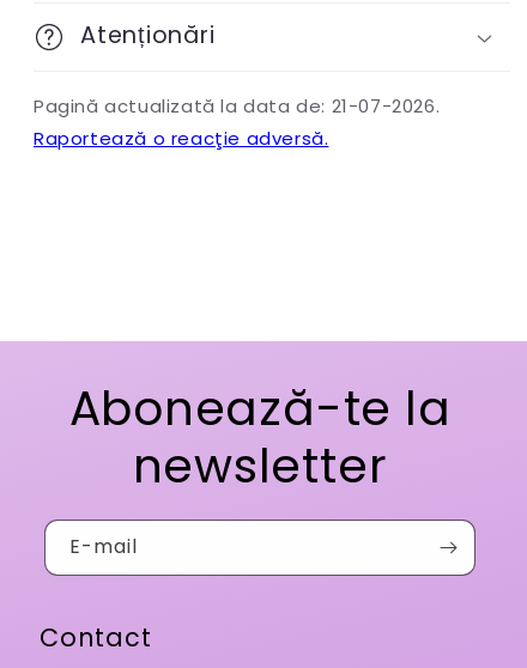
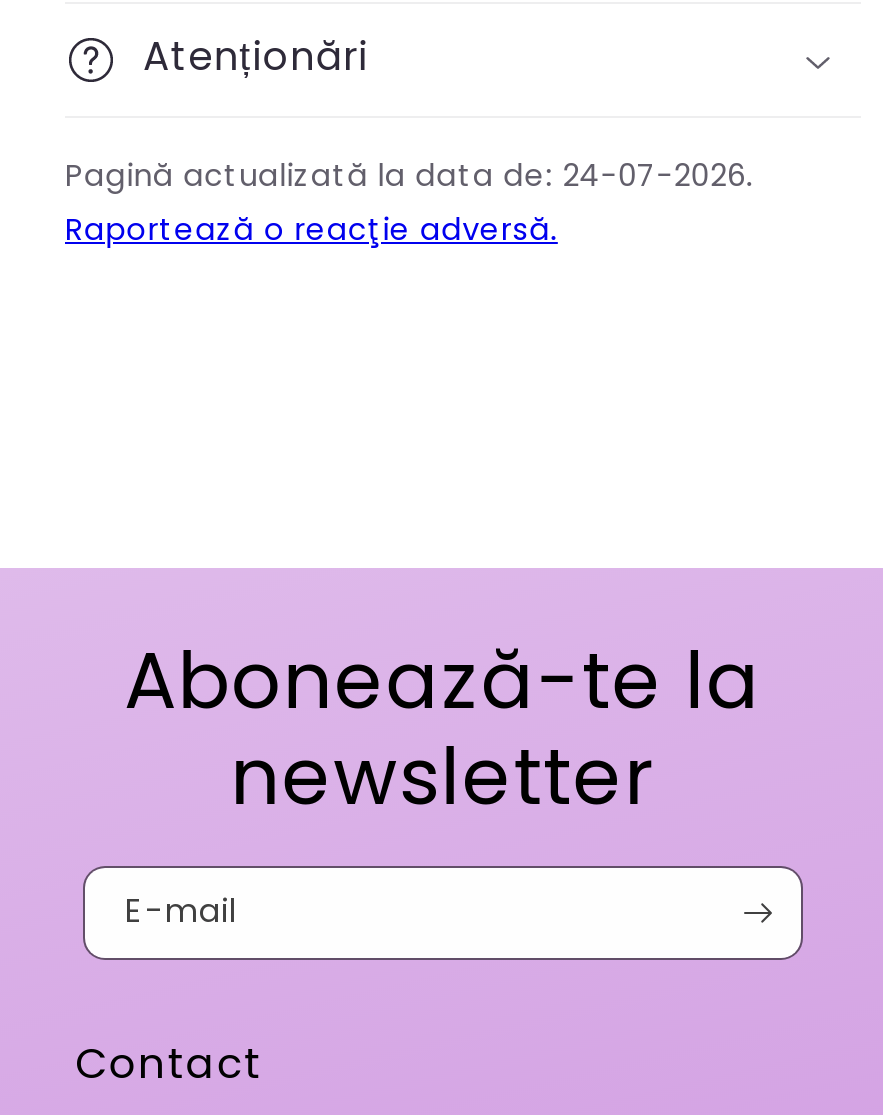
- Pagină actualizată la data de: 21-07-2026.
+ Pagină actualizată la data de: 24-07-2026.
